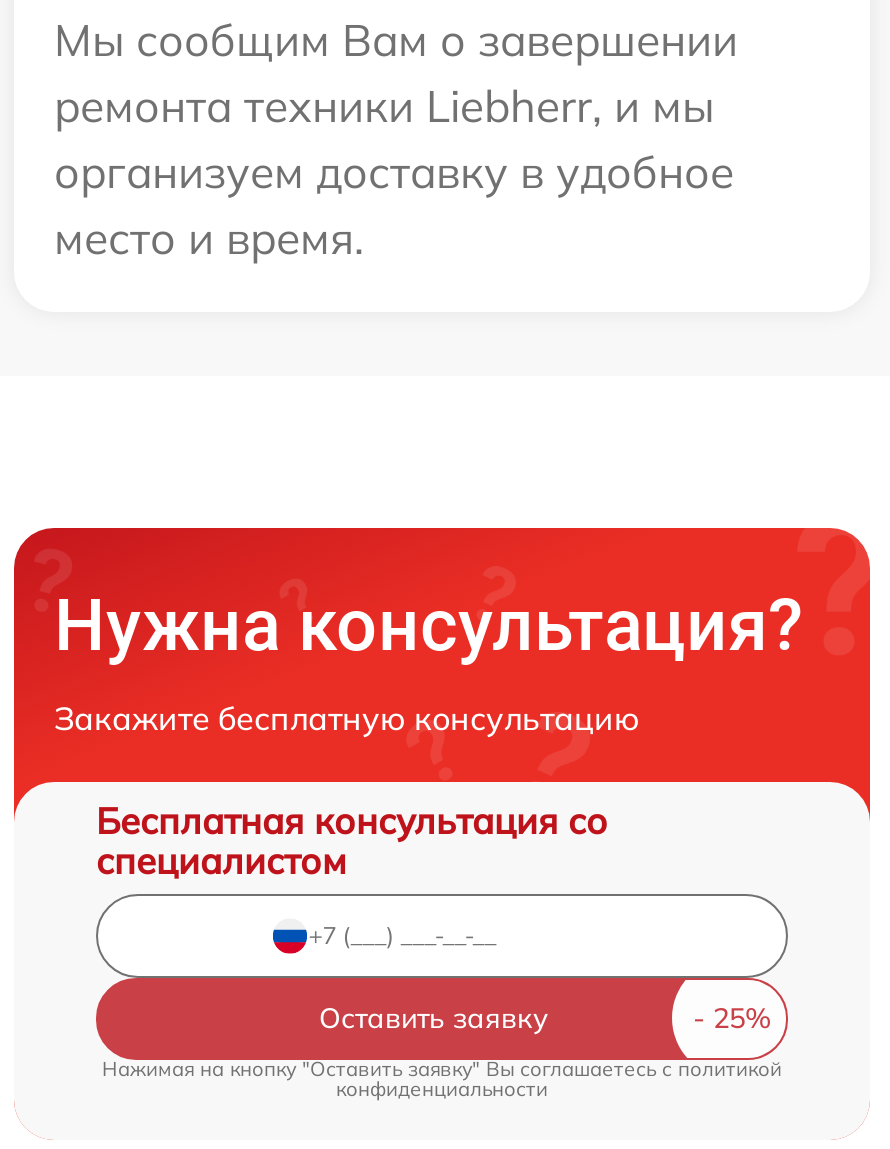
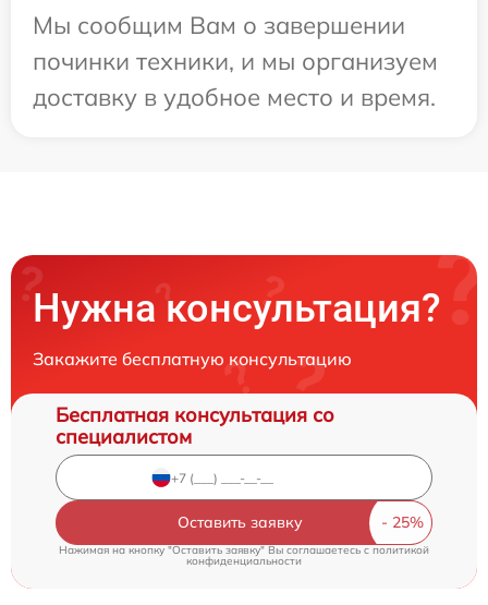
- ремонта техники Liebherr, и мы
- организуем доставку в удобное
- место и время.
+ починки техники, и мы организуем
+ доставку в удобное место и время.
